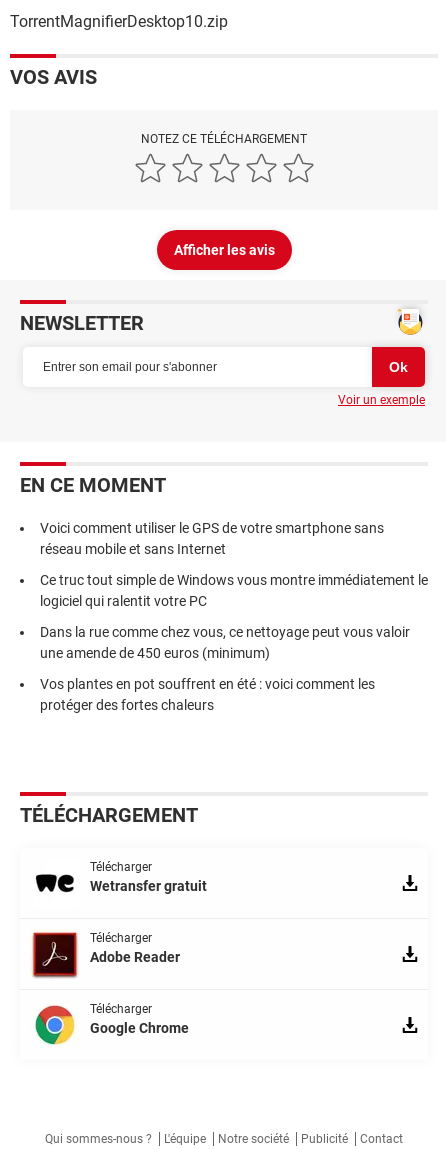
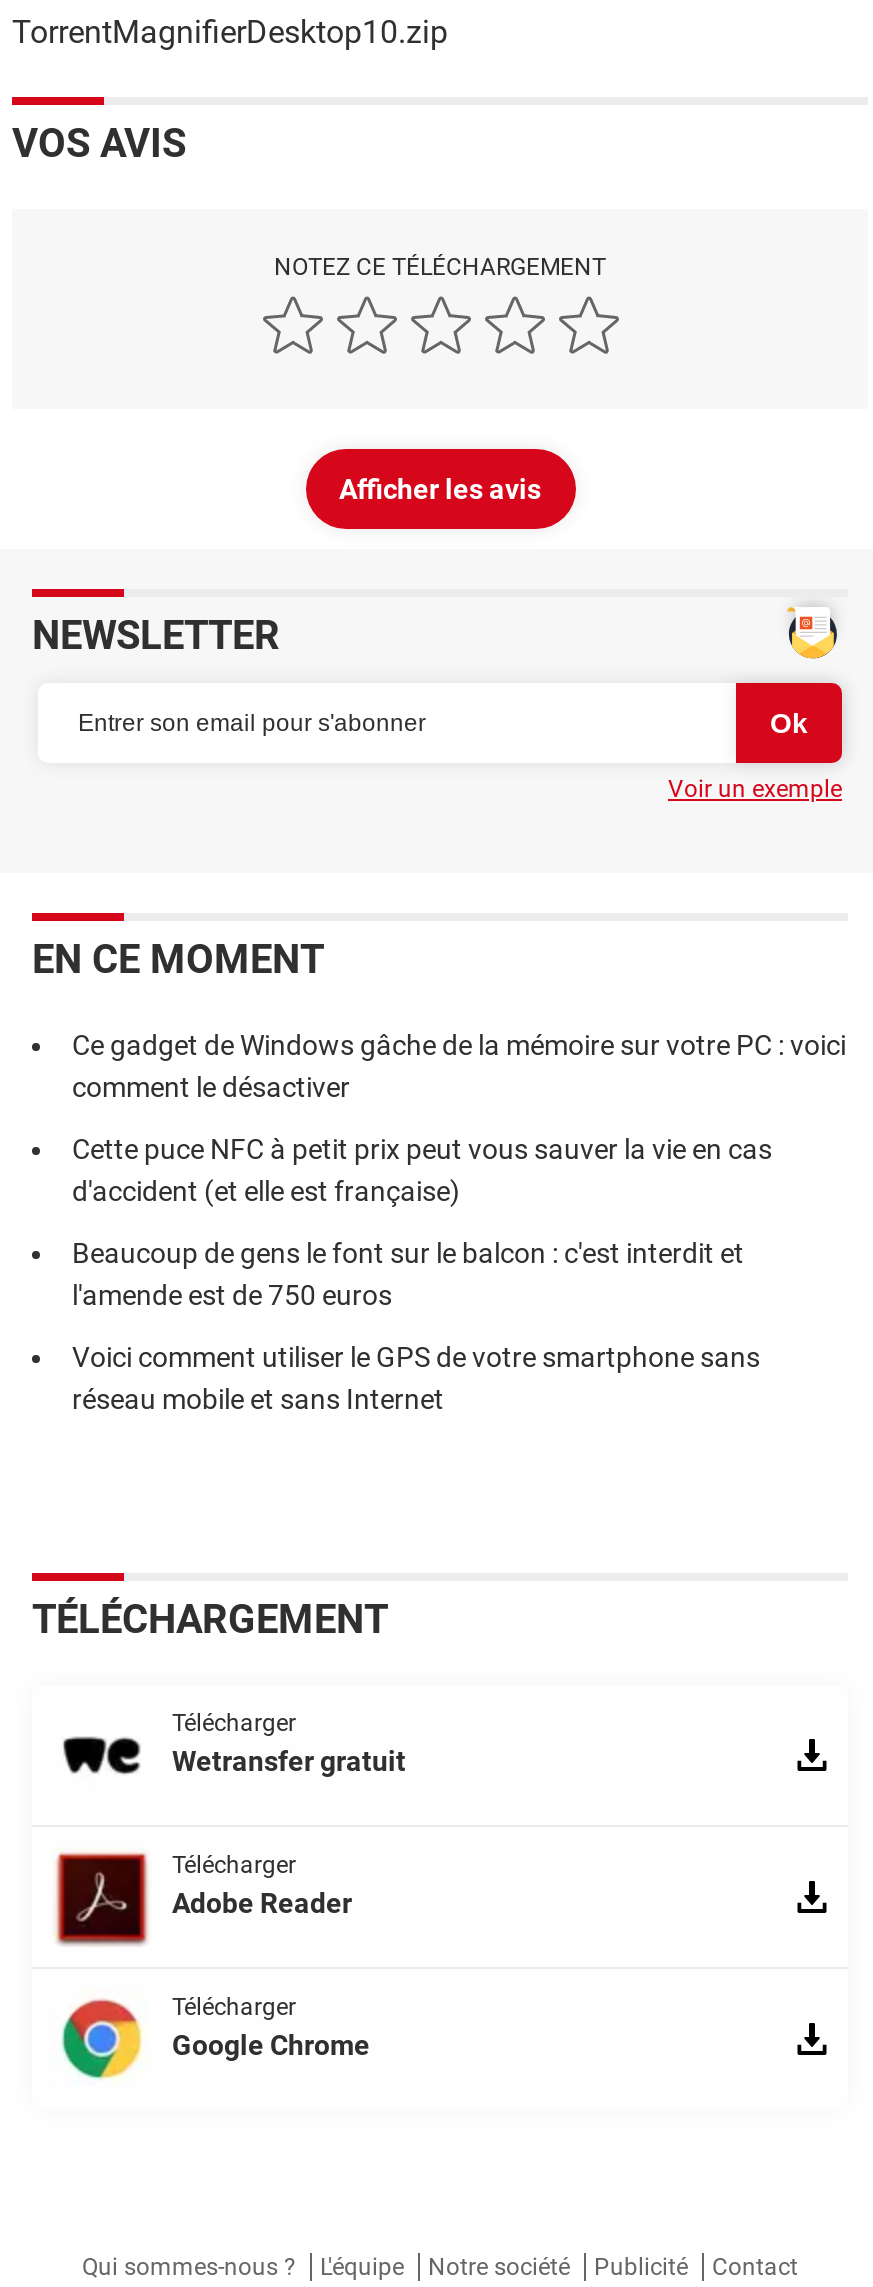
+ Ce gadget de Windows gâche de la mémoire sur votre PC : voici
+ comment le désactiver
+ Cette puce NFC à petit prix peut vous sauver la vie en cas
+ d'accident (et elle est française)
+ Beaucoup de gens le font sur le balcon : c'est interdit et
+ l'amende est de 750 euros

moved down: Voici comment utiliser le GPS de votre smartphone sans | réseau mobile et sans Internet

- Ce truc tout simple de Windows vous montre immédiatement le
- logiciel qui ralentit votre PC
- Dans la rue comme chez vous, ce nettoyage peut vous valoir
- une amende de 450 euros (minimum)
- Vos plantes en pot souffrent en été : voici comment les
- protéger des fortes chaleurs
